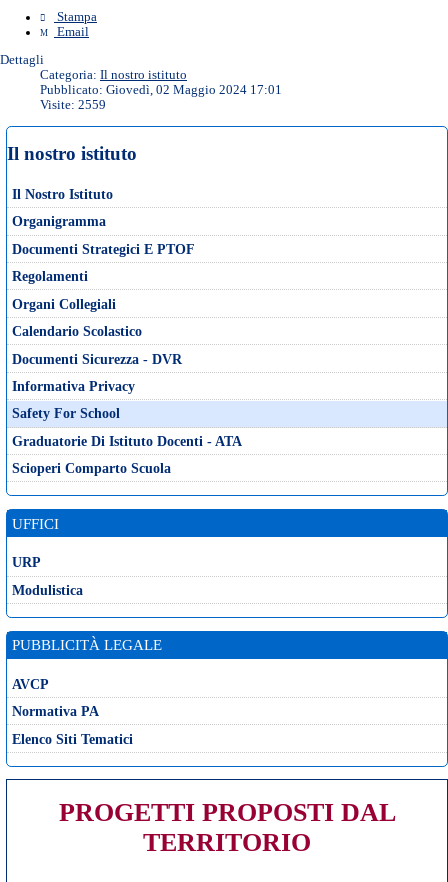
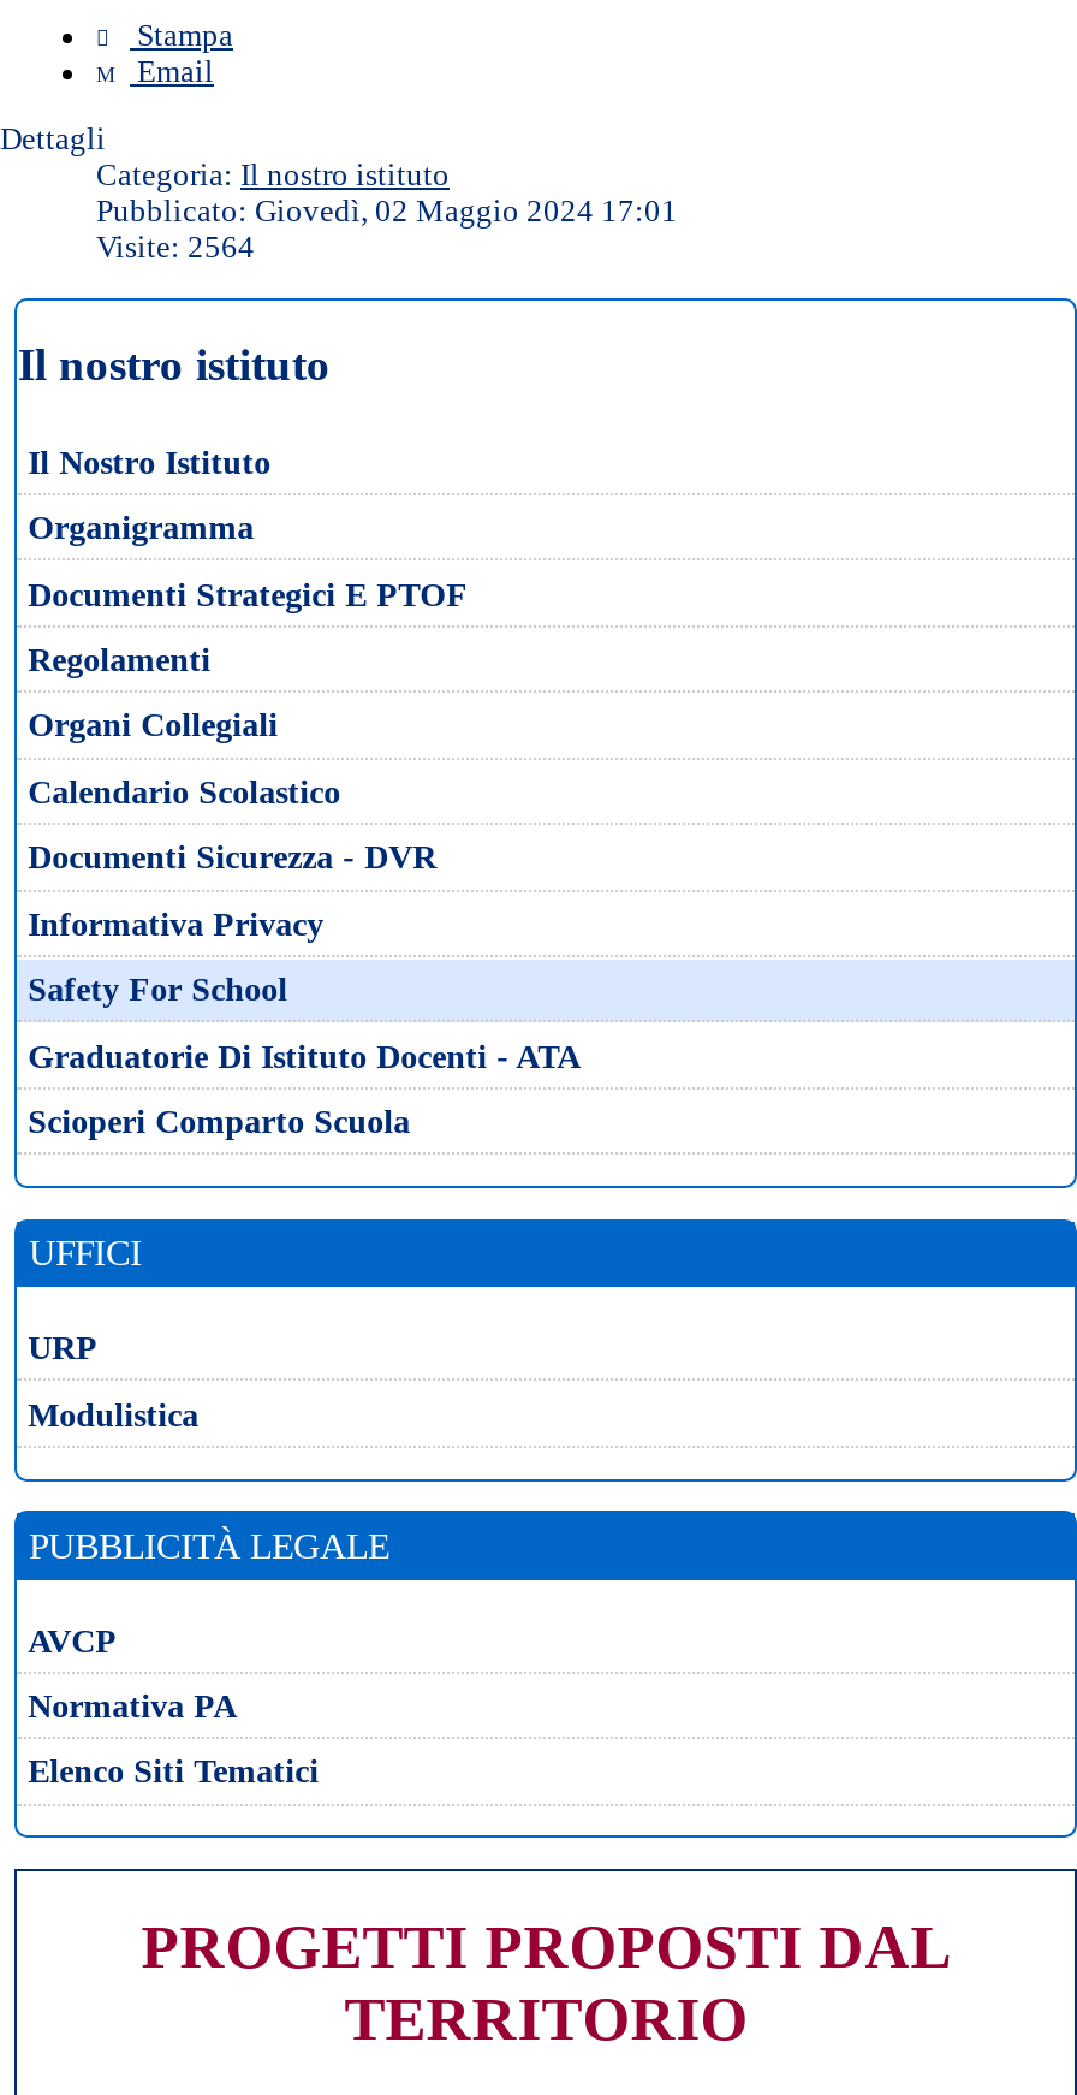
- Visite: 2559
+ Visite: 2564
